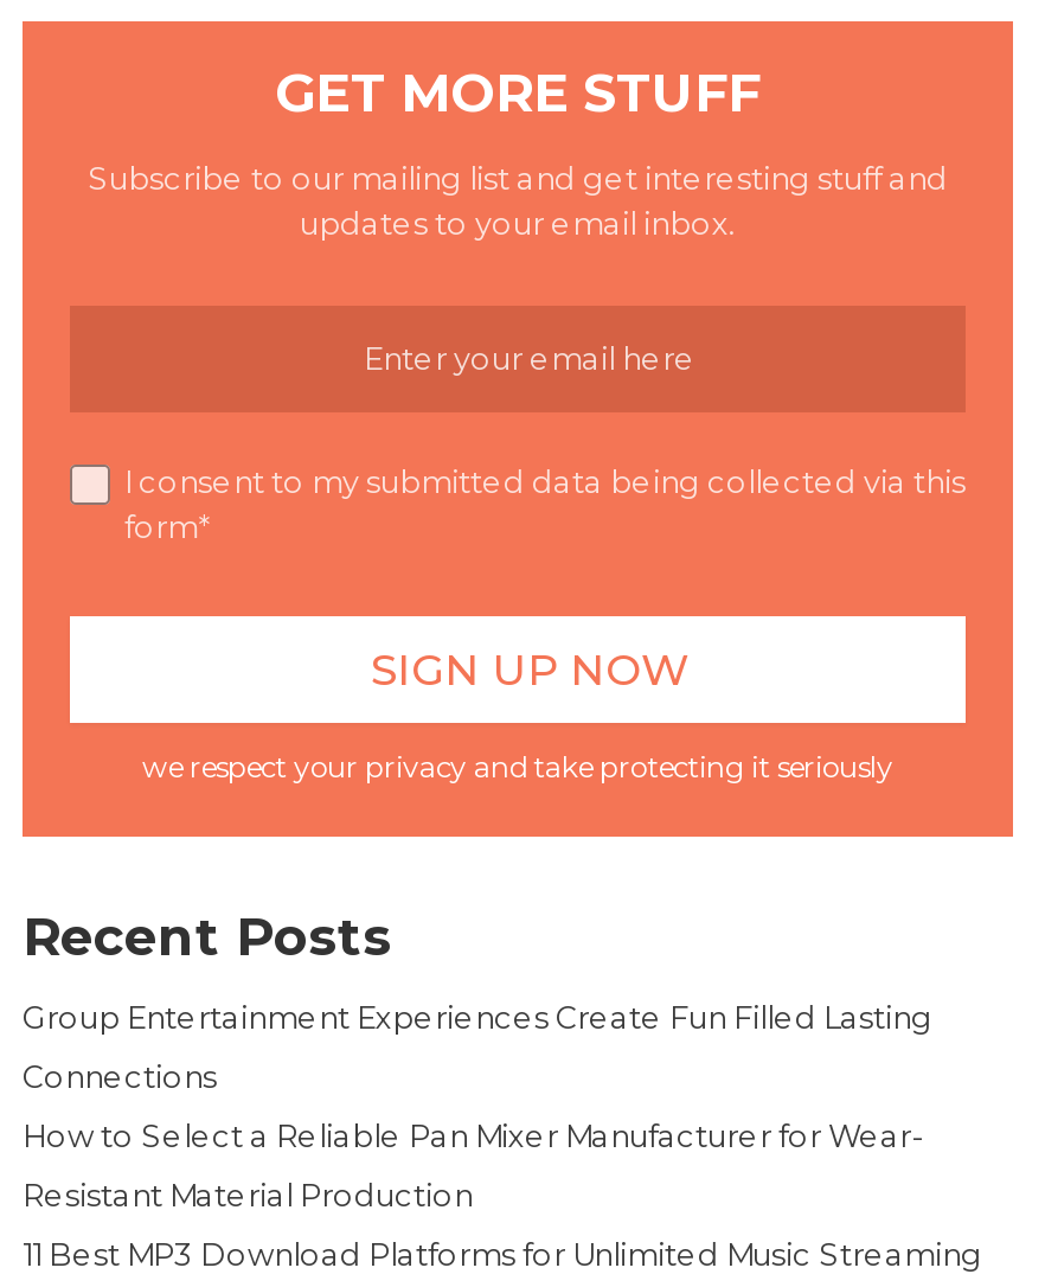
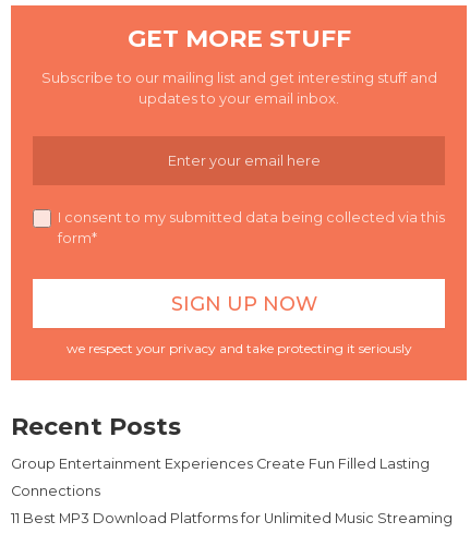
- How to Select a Reliable Pan Mixer Manufacturer for Wear-
- Resistant Material Production
